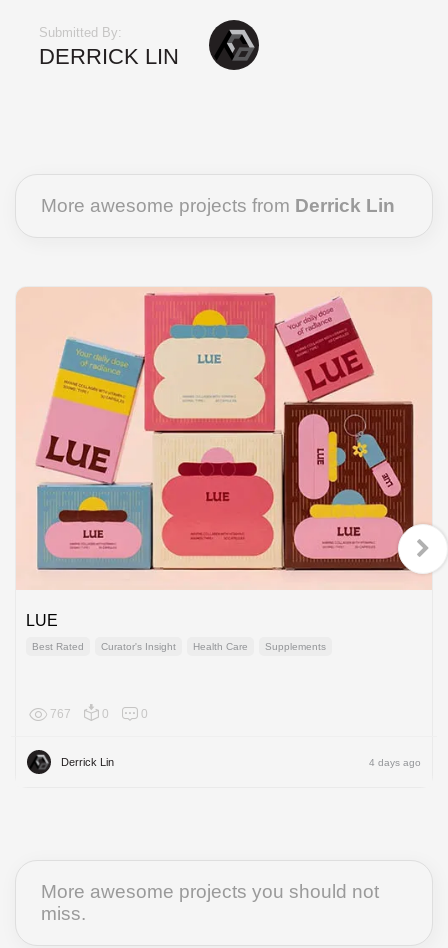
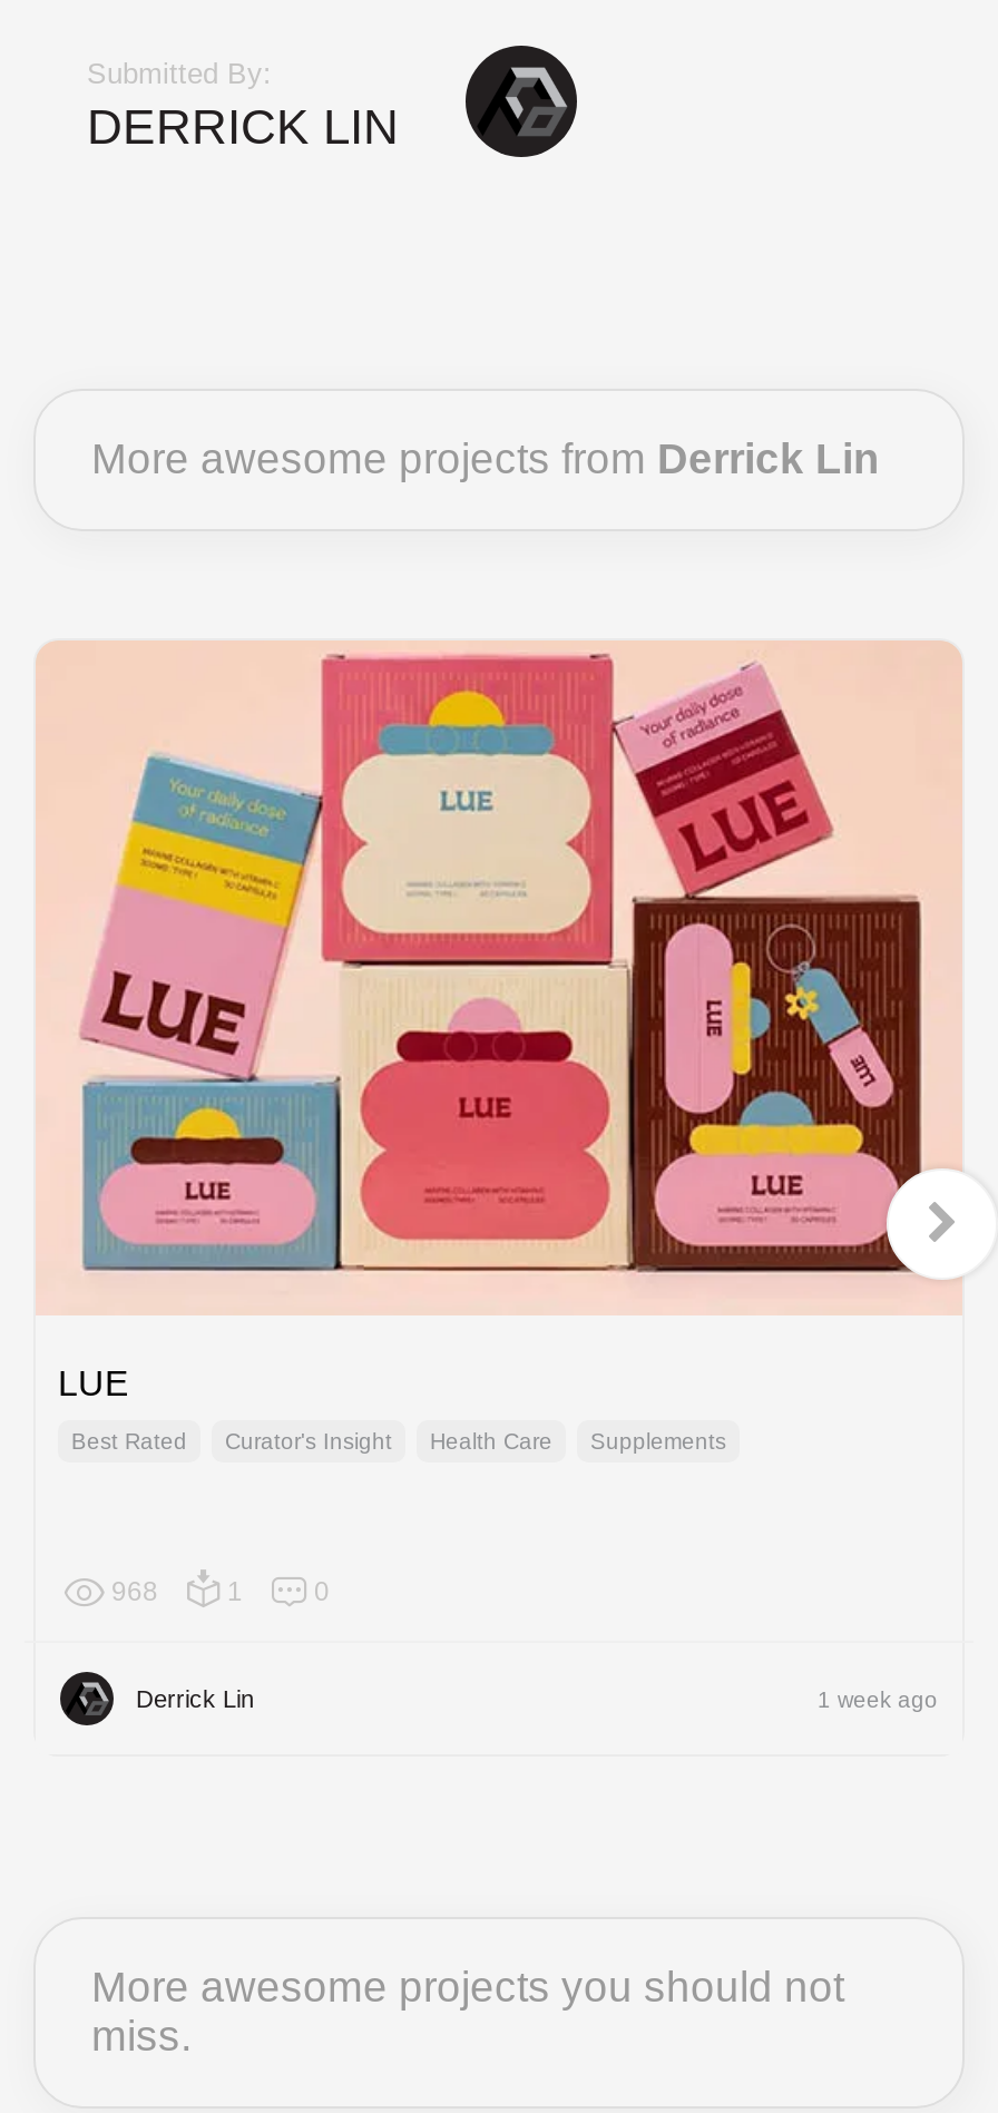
- 767
+ 968

- 0
+ 1

- 4 days ago
+ 1 week ago
